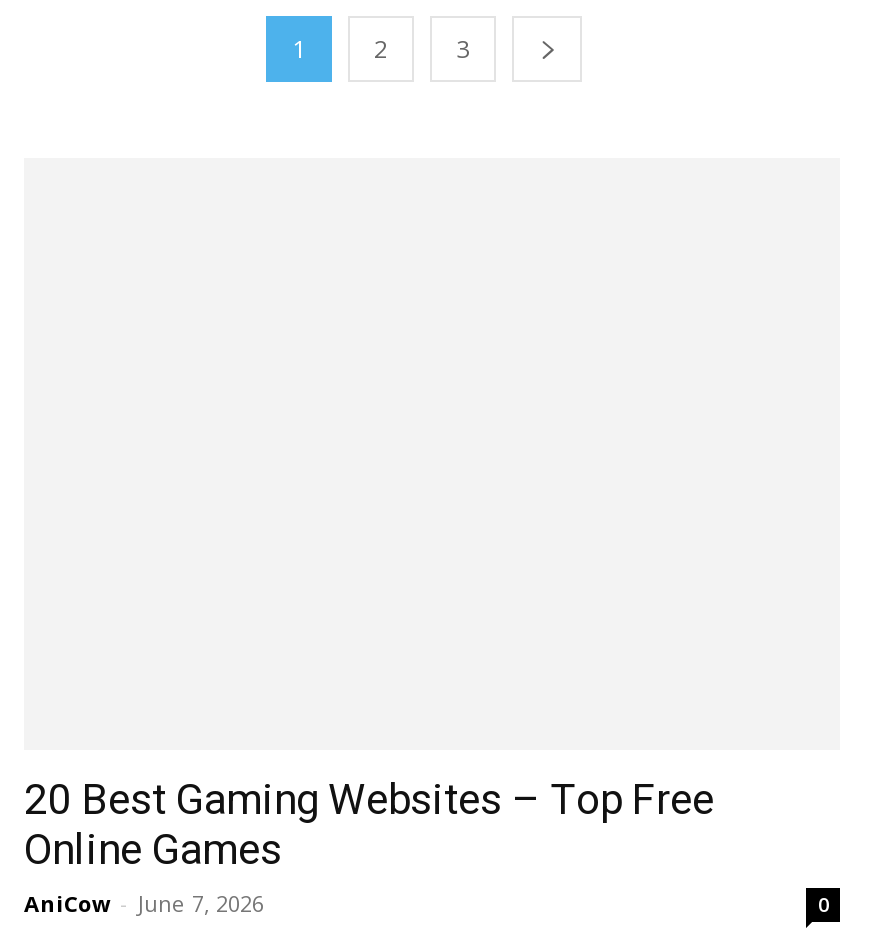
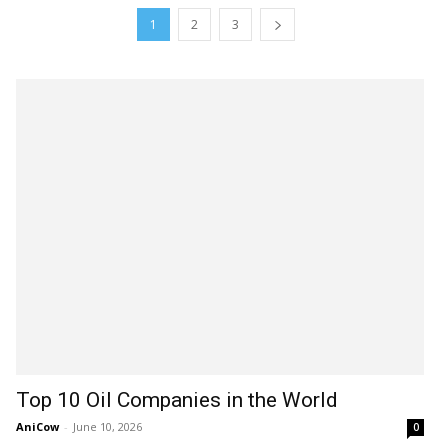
- 20 Best Gaming Websites – Top Free
- Online Games
- AniCow - June 7, 2026
+ Top 10 Oil Companies in the World
+ AniCow - June 10, 2026
